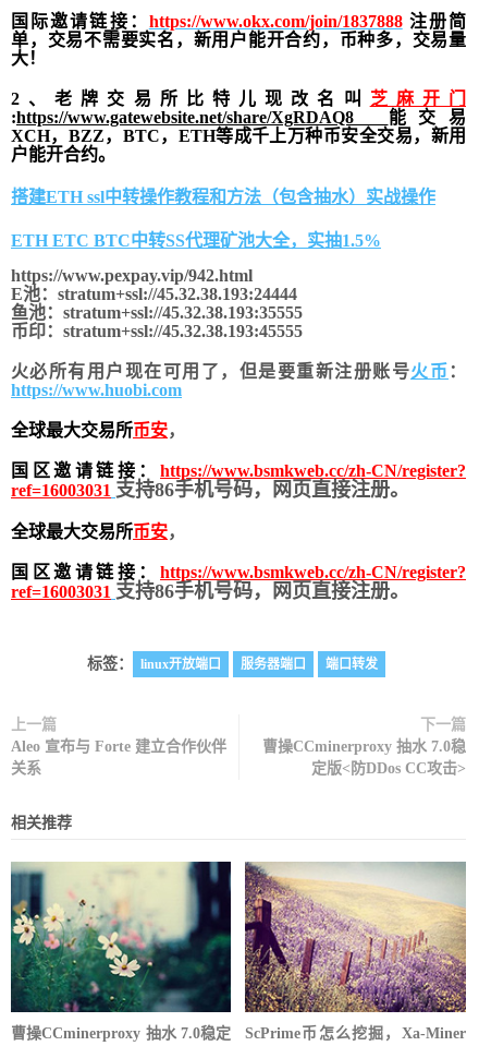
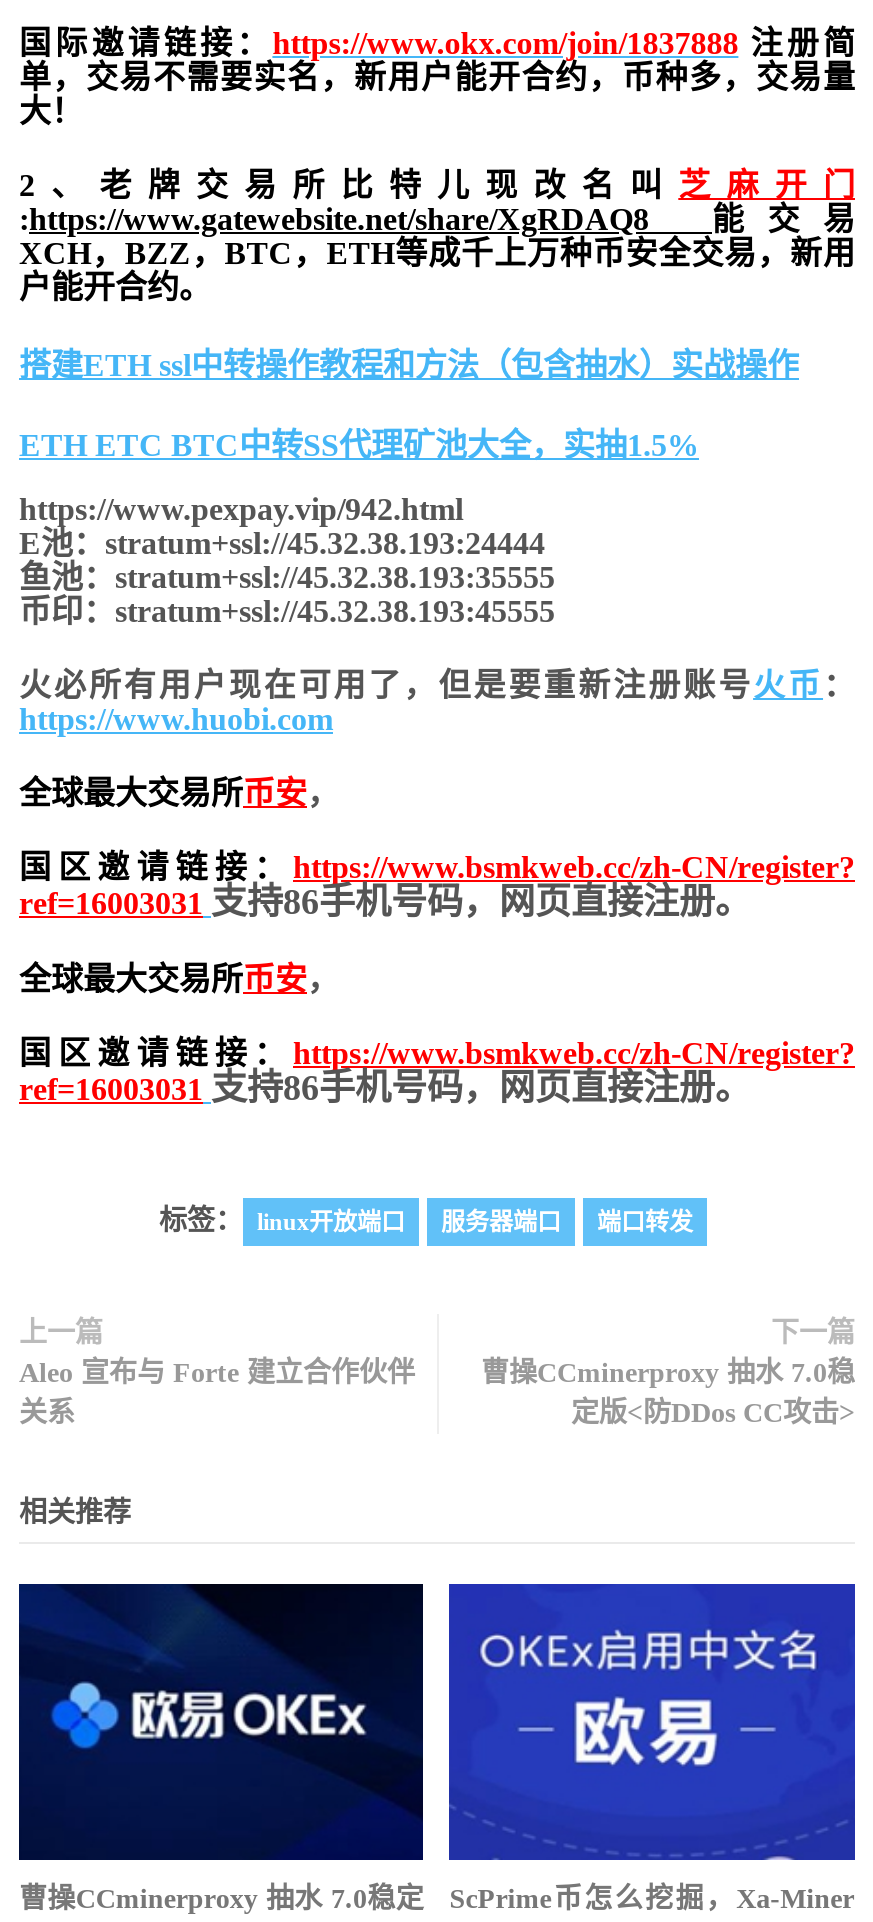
- [image]
+ [image]

- [image]
+ [image]
